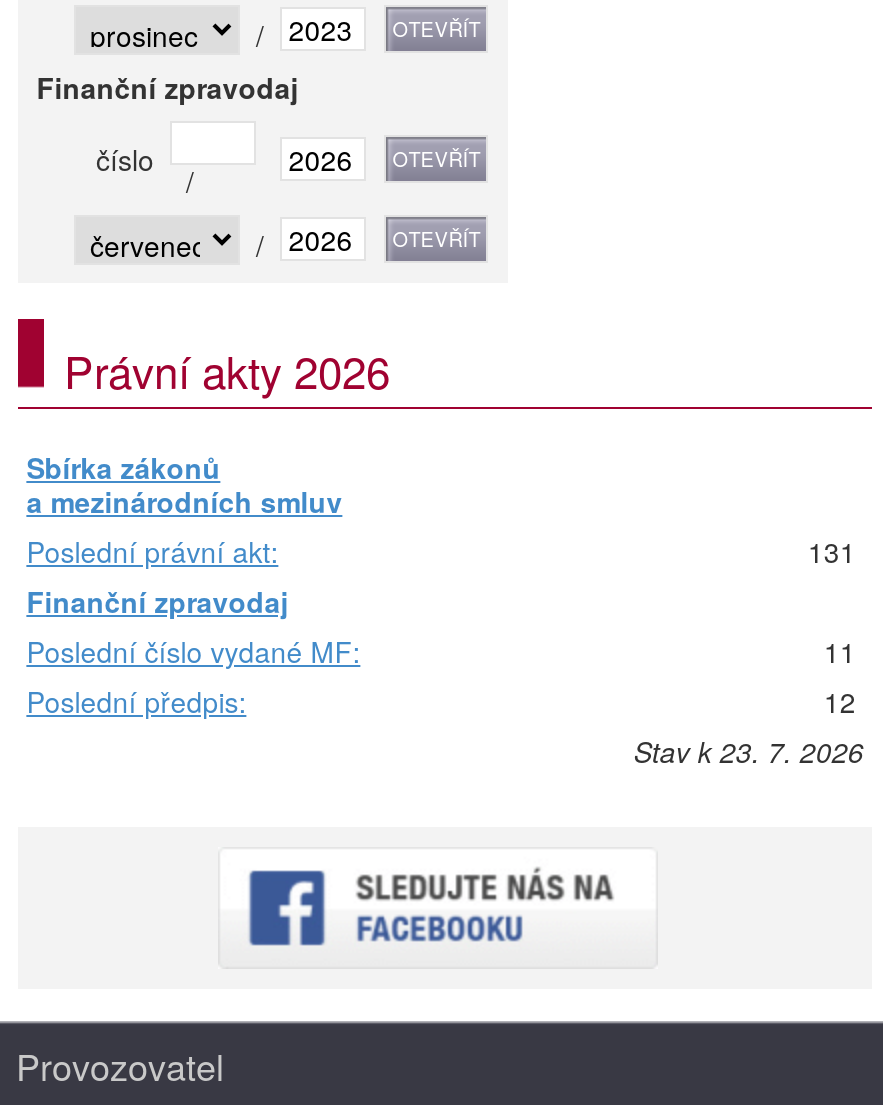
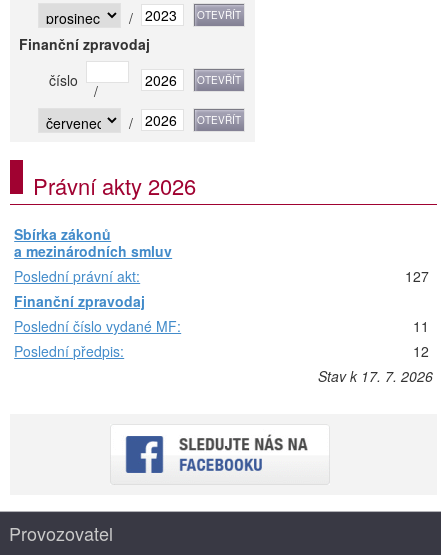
- 131
+ 127

- Stav k 23. 7. 2026
+ Stav k 17. 7. 2026
